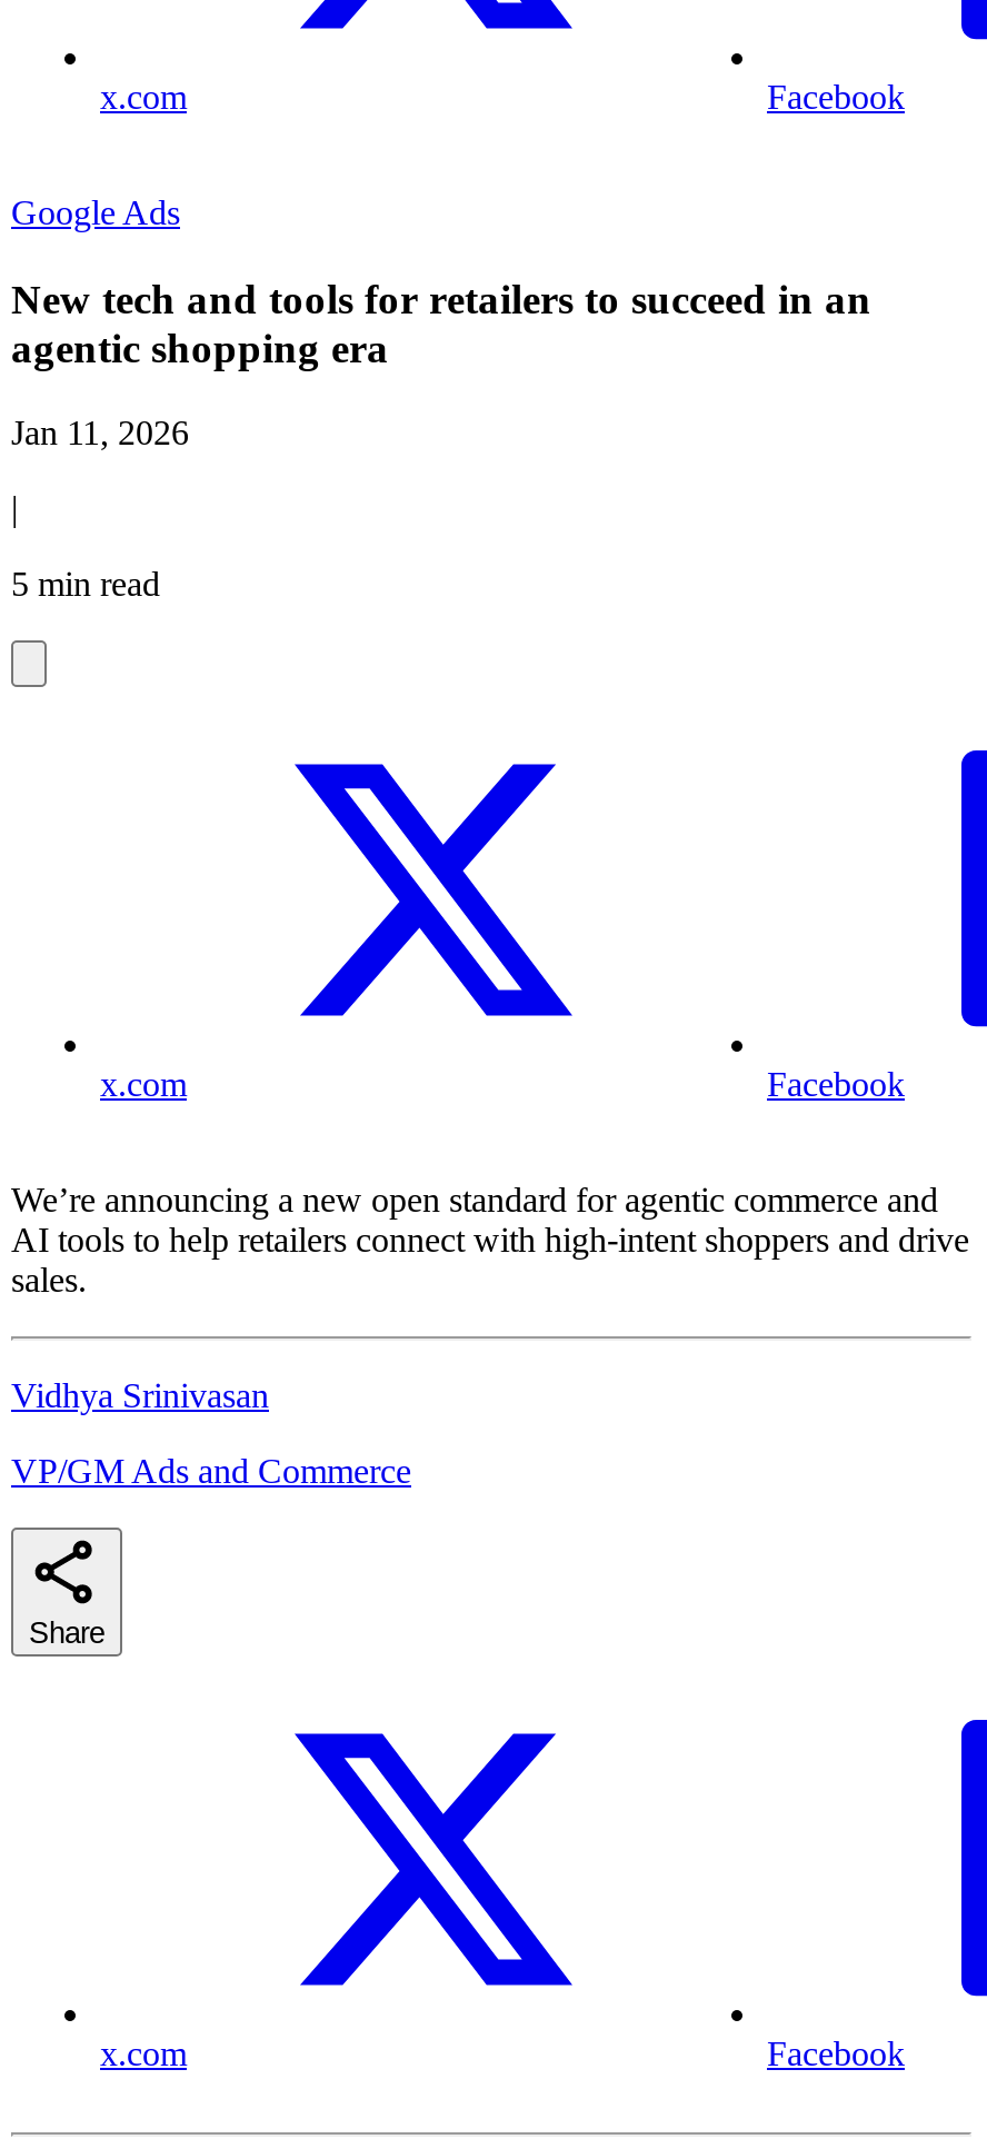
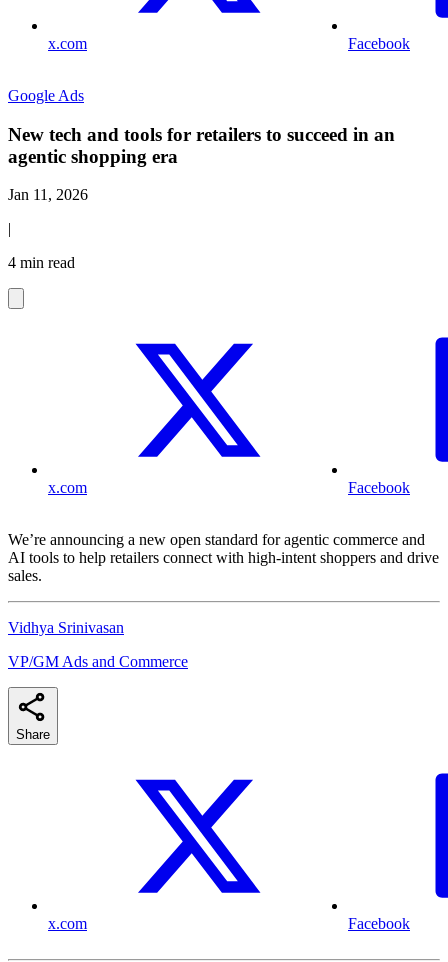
- 5 min read
+ 4 min read
